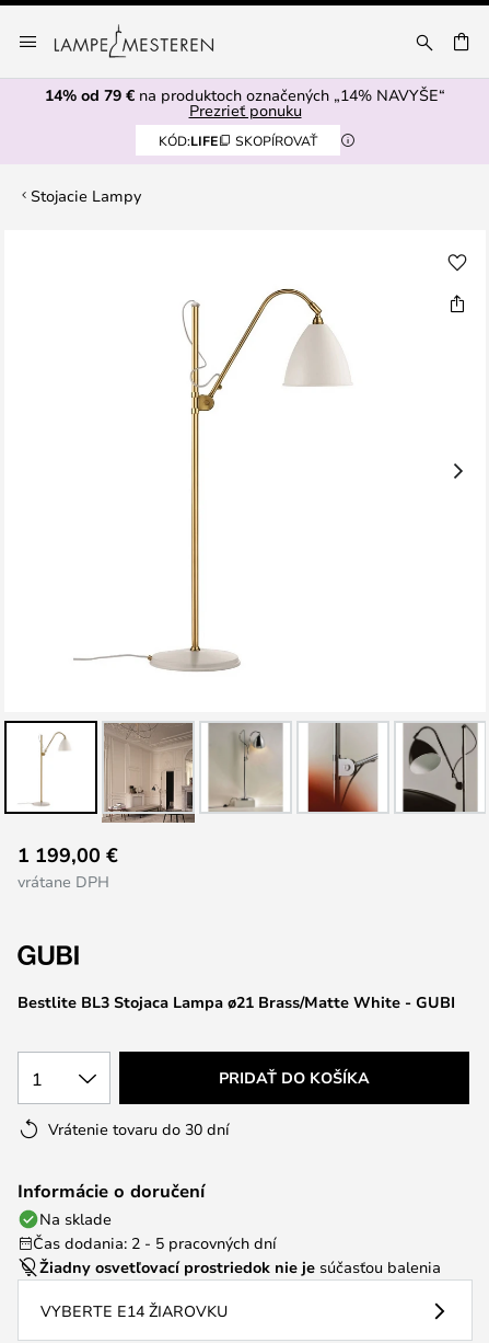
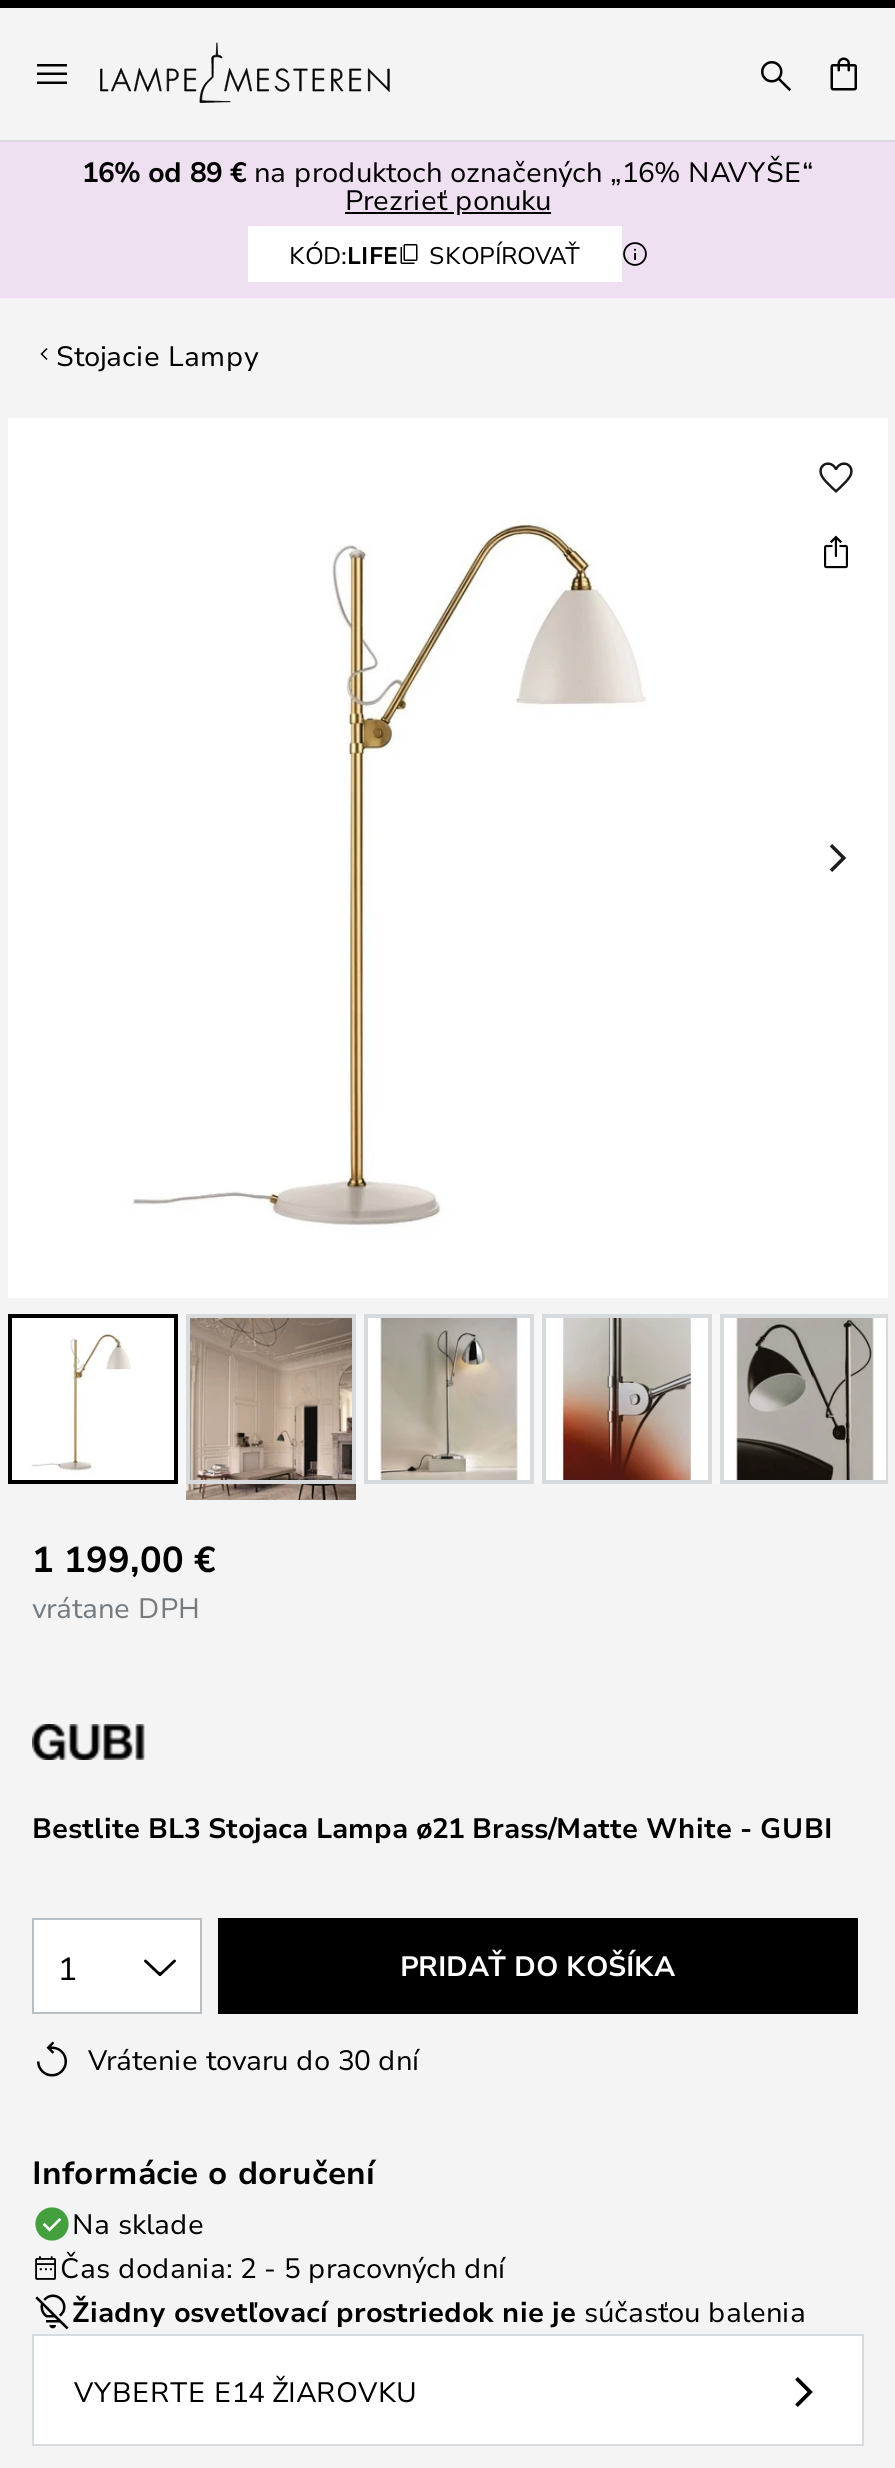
- 14% od 79 €na produktoch označených „14% NAVYŠE“
+ 16% od 89 €na produktoch označených „16% NAVYŠE“
